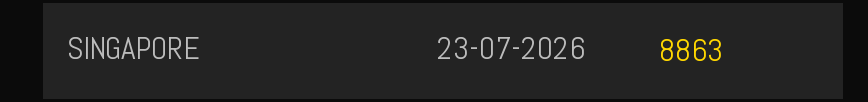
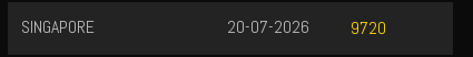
- 23-07-2026
+ 20-07-2026

- 8863
+ 9720
